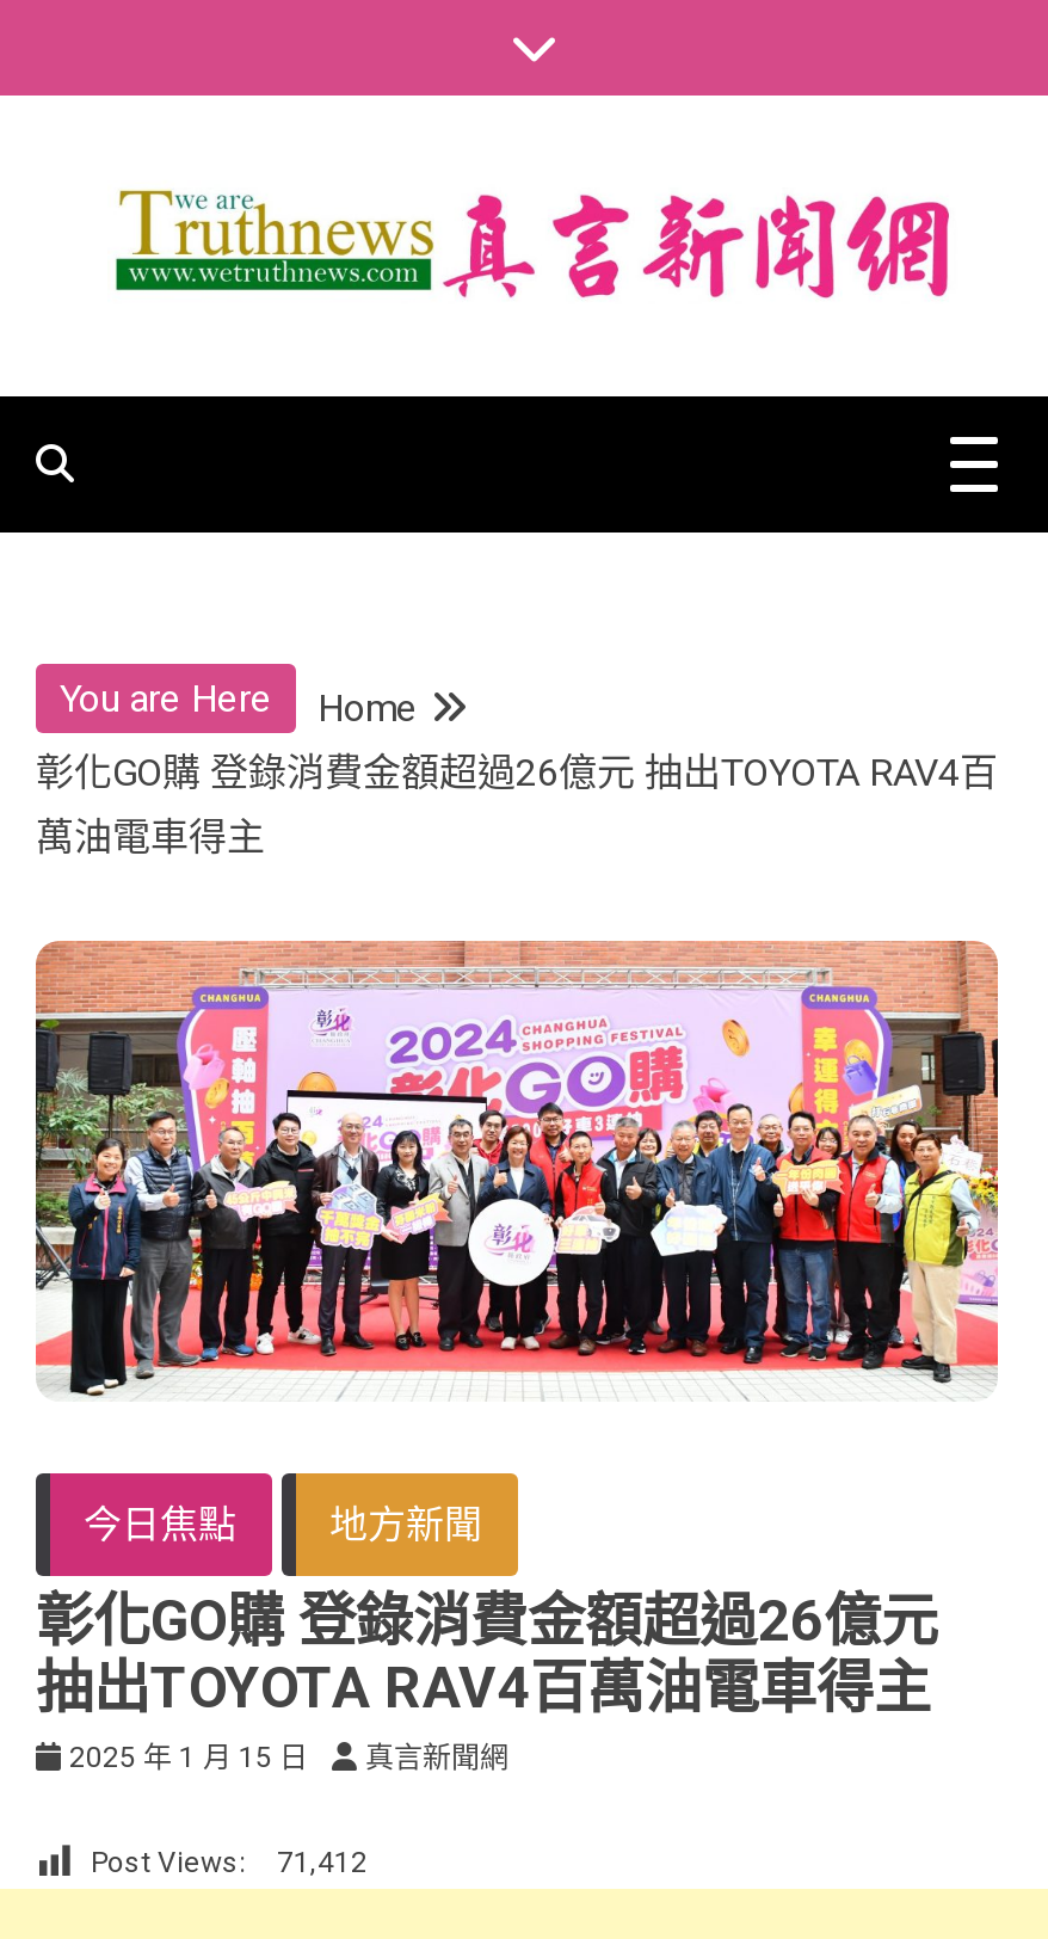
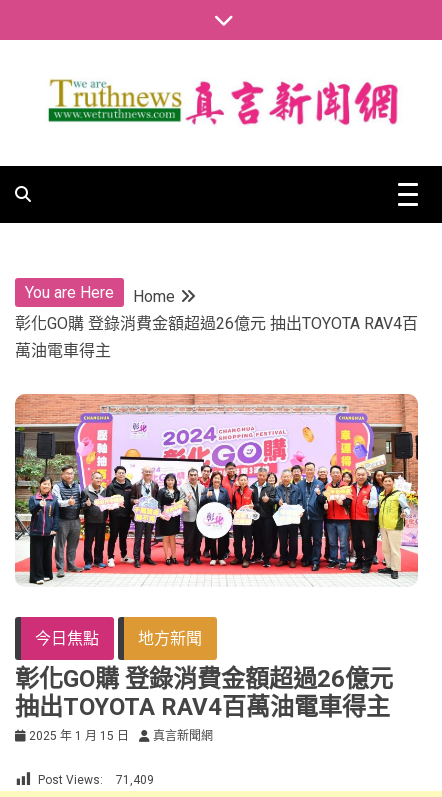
- Post Views: 71,412
+ Post Views: 71,409
